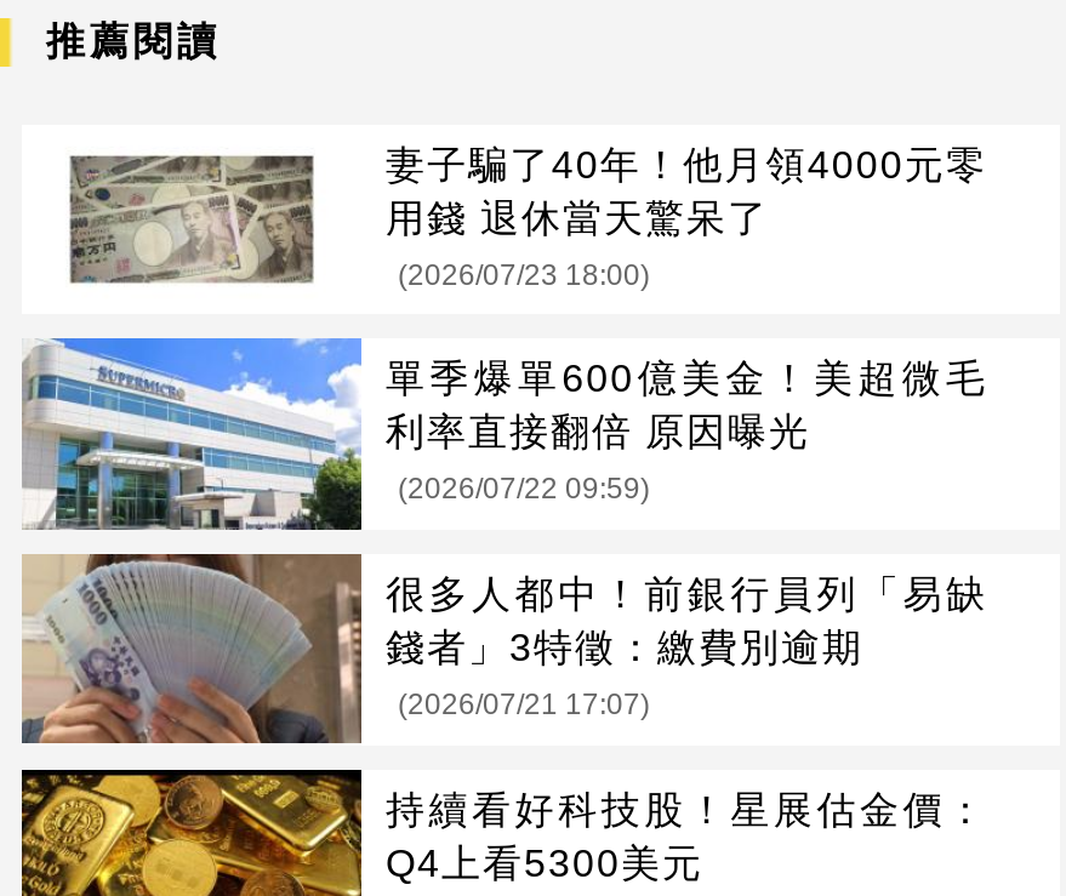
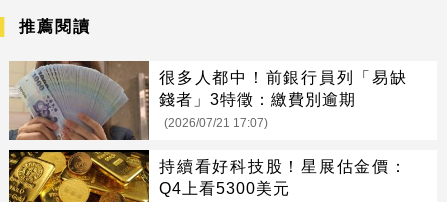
- [image]
- 妻子騙了40年！他月領4000元零
- 用錢 退休當天驚呆了
- (2026/07/23 18:00)
- 單季爆單600億美金！美超微毛
- 利率直接翻倍 原因曝光
- (2026/07/22 09:59)

- [image]
